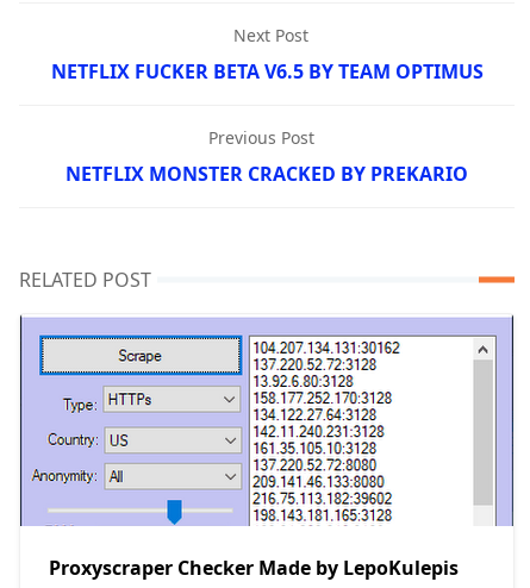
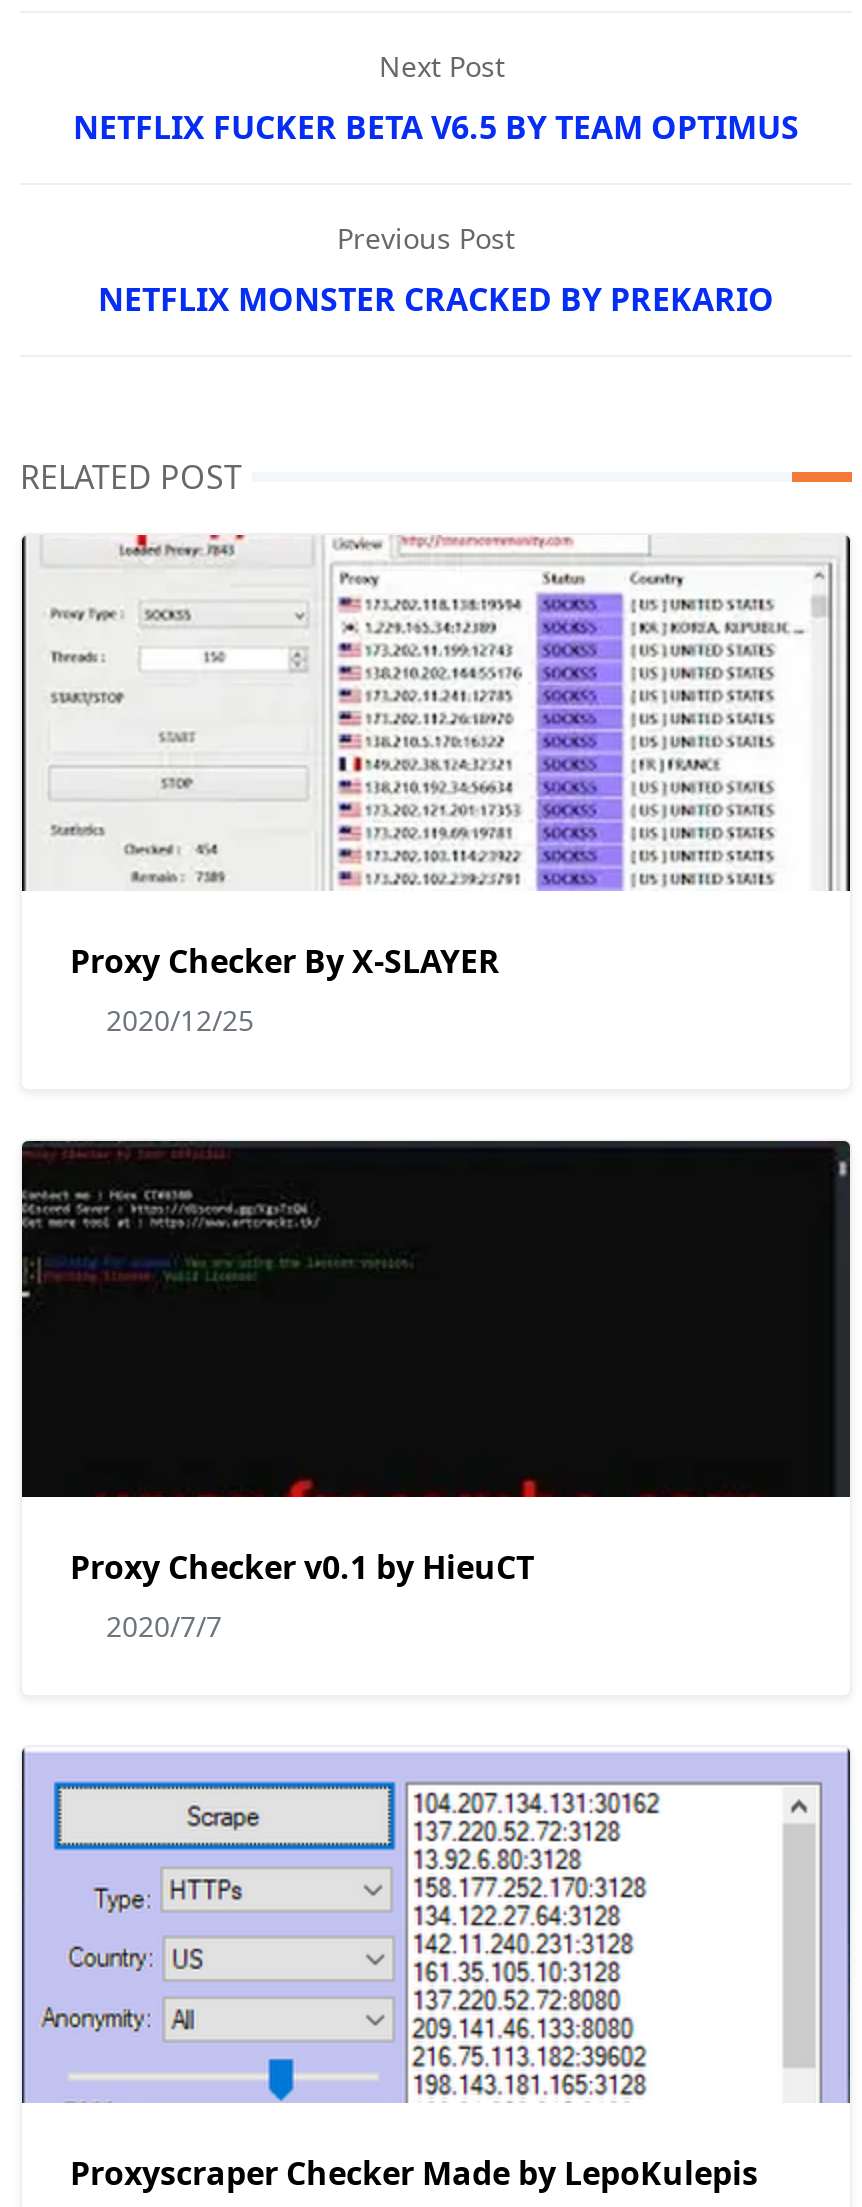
+ [image]
+ Proxy Checker v0.1 by HieuCT
+ 2020/7/7

+ [image]
+ Proxy Checker By X-SLAYER
+ 2020/12/25
